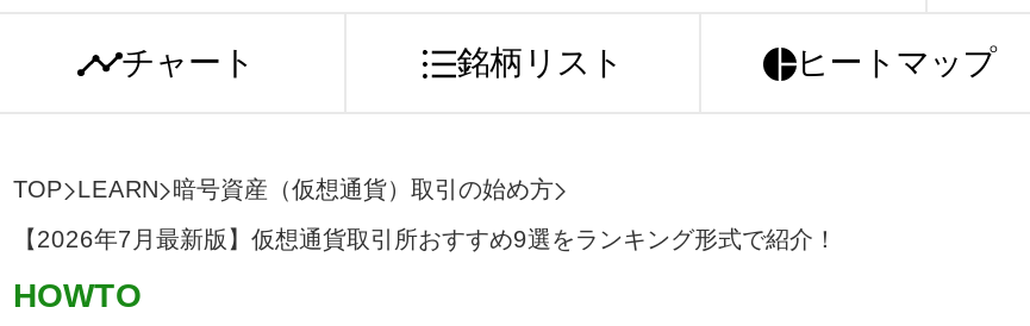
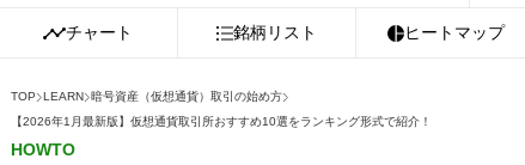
- 【2026年7月最新版】仮想通貨取引所おすすめ9選をランキング形式で紹介！
+ 【2026年1月最新版】仮想通貨取引所おすすめ10選をランキング形式で紹介！
